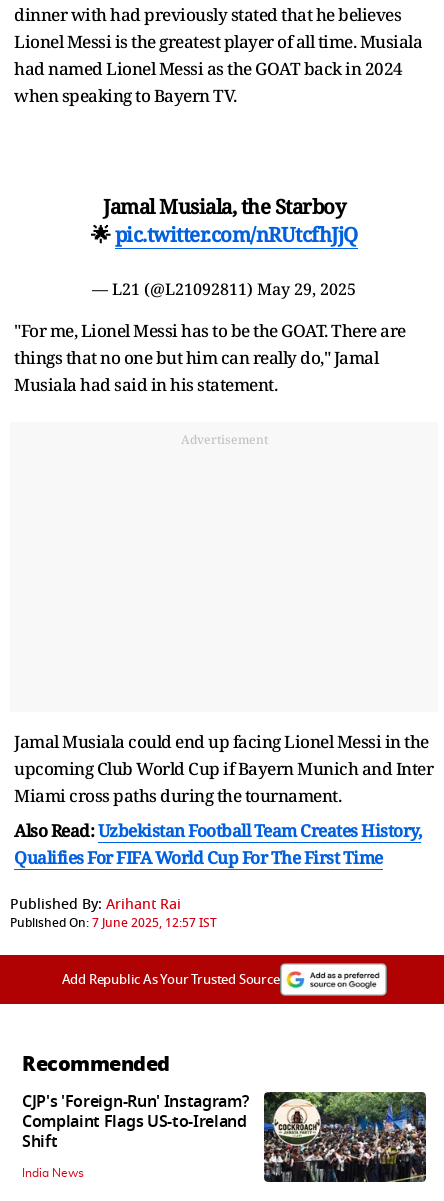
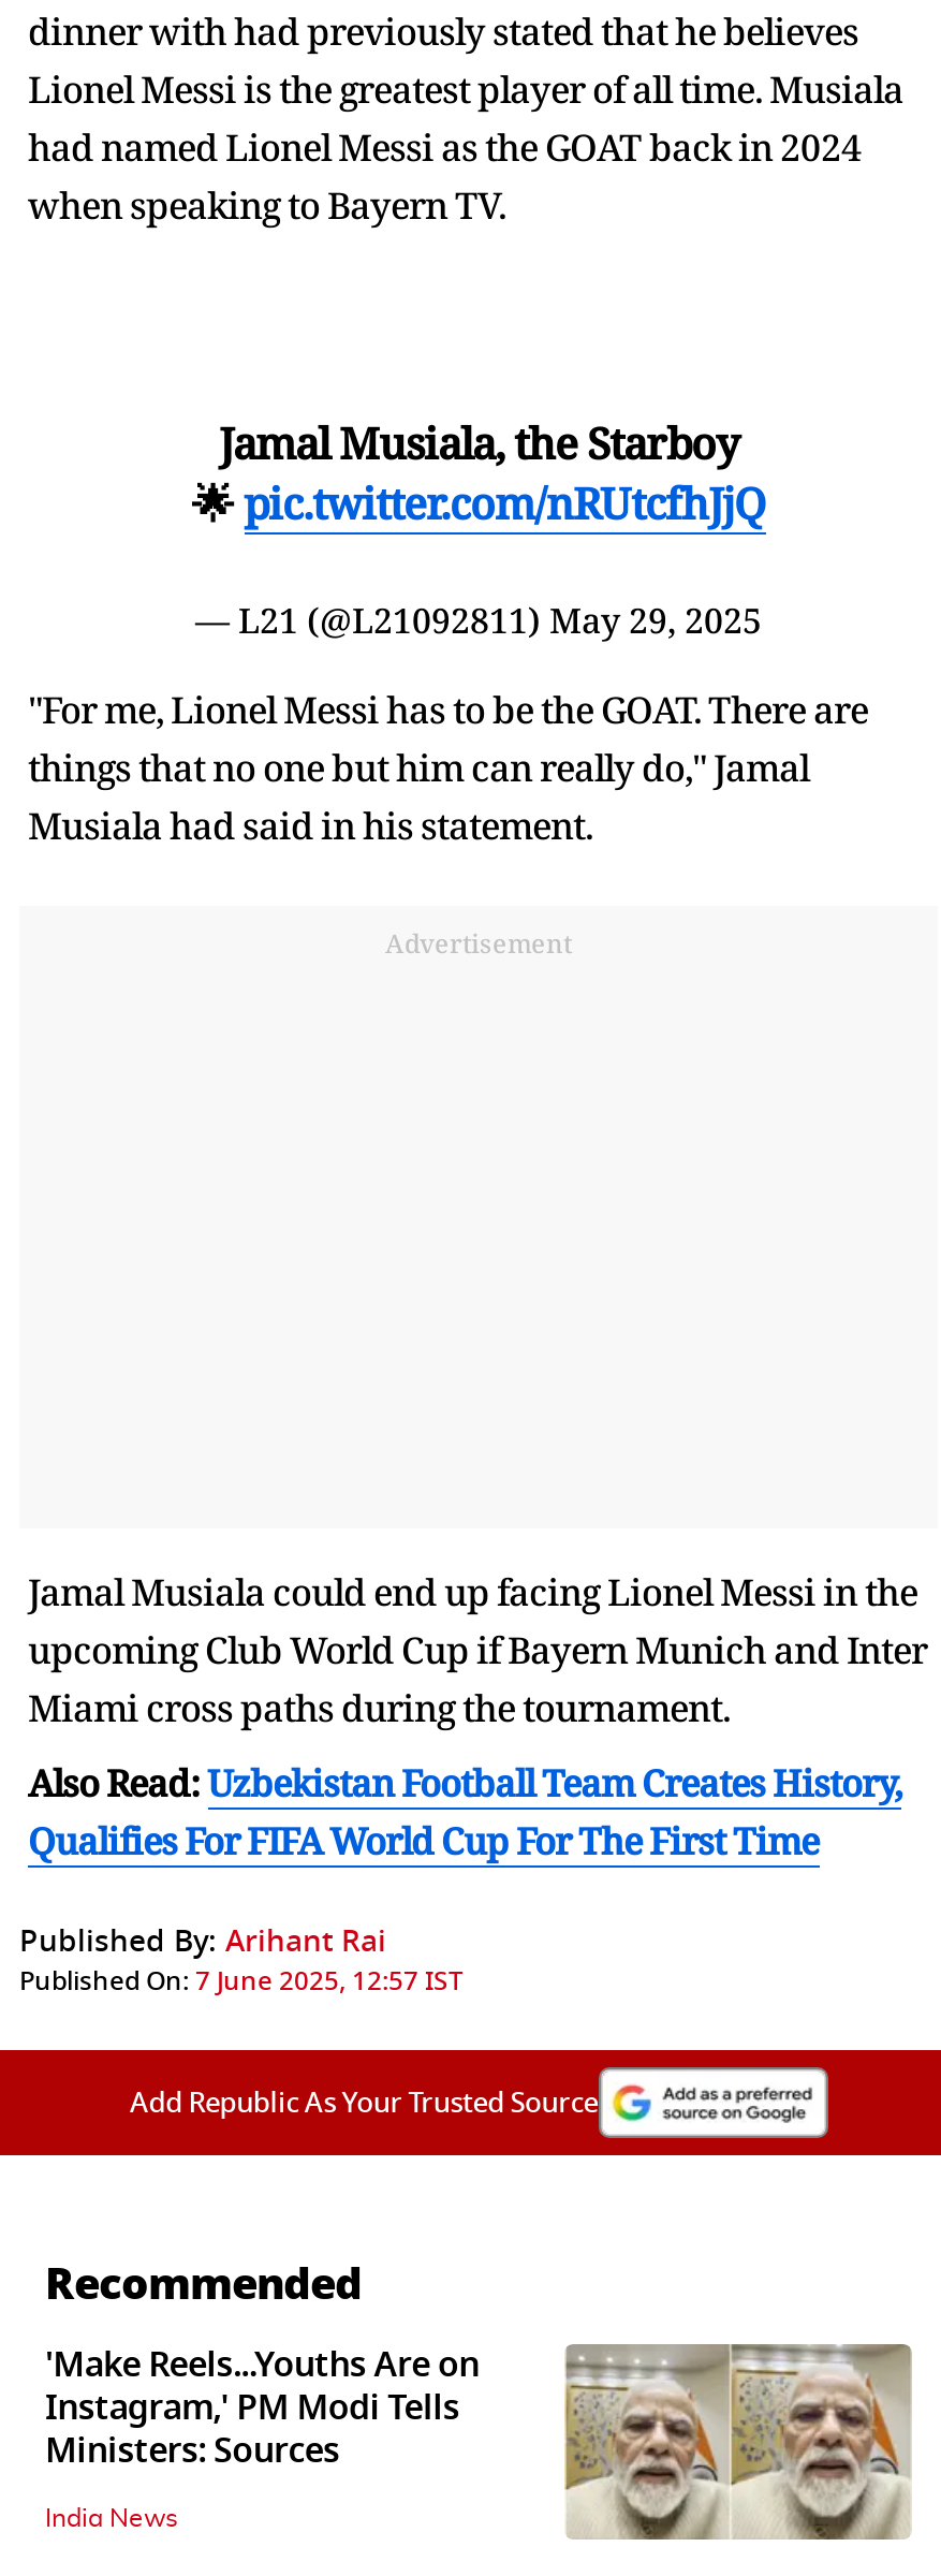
- [image]
- CJP's 'Foreign-Run' Instagram?
- Complaint Flags US-to-Ireland
- Shift
+ [image]
+ 'Make Reels...Youths Are on
+ Instagram,' PM Modi Tells
+ Ministers: Sources
